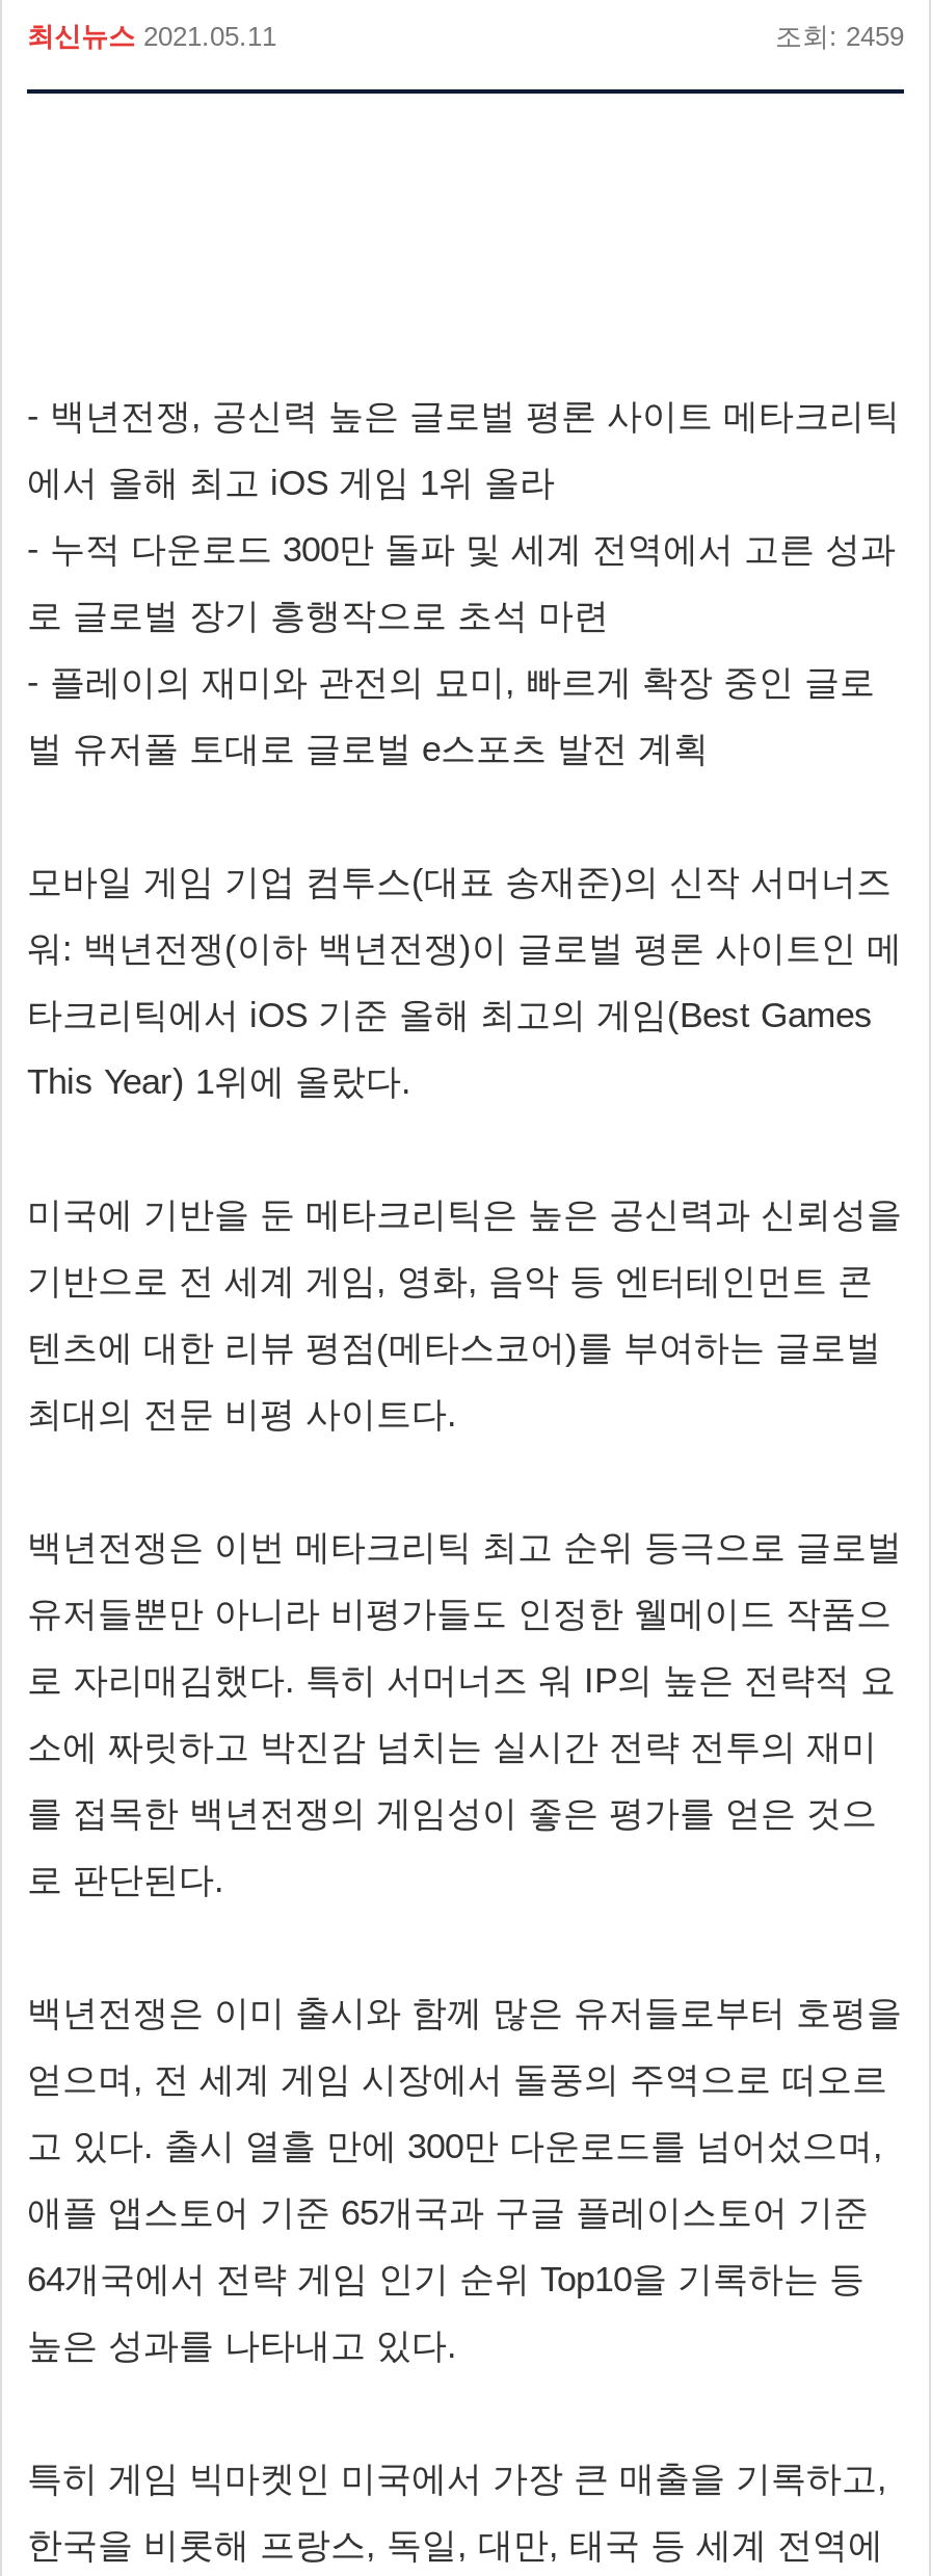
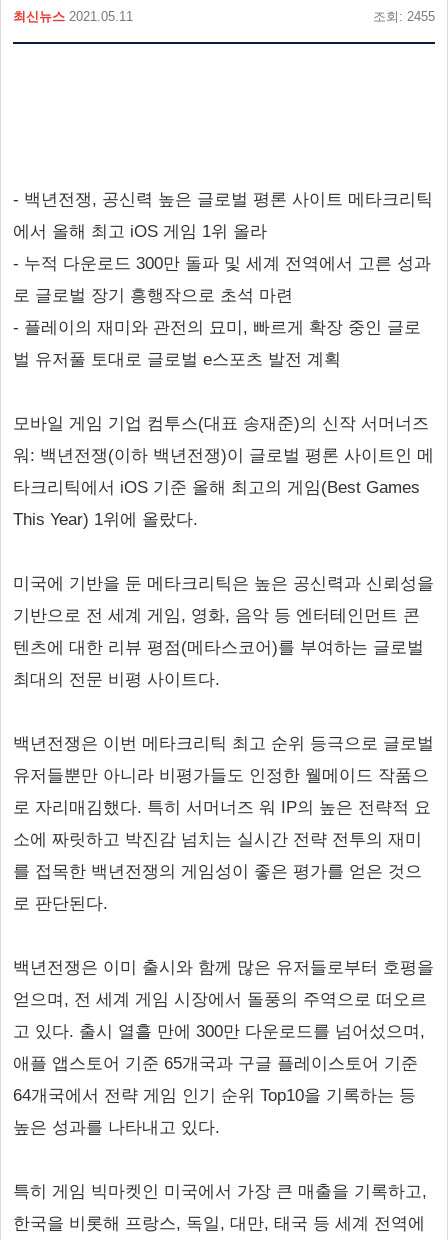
- 조회: 2459
+ 조회: 2455
